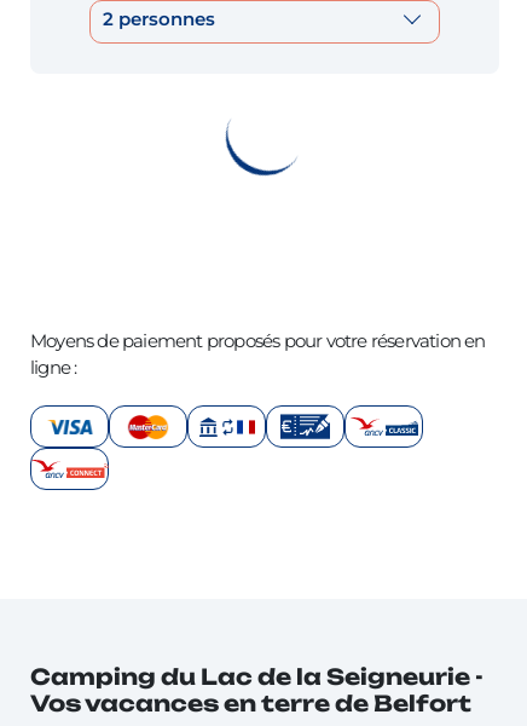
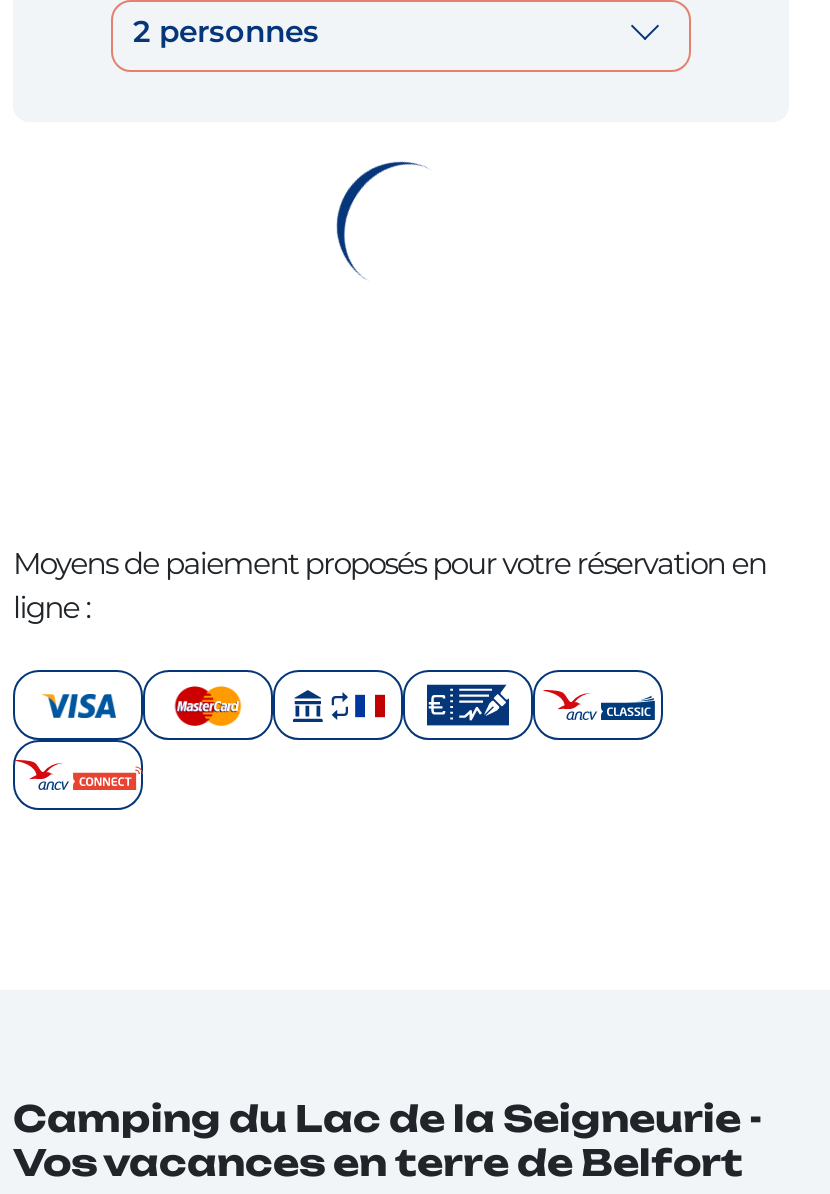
- [image]
+ [image]
